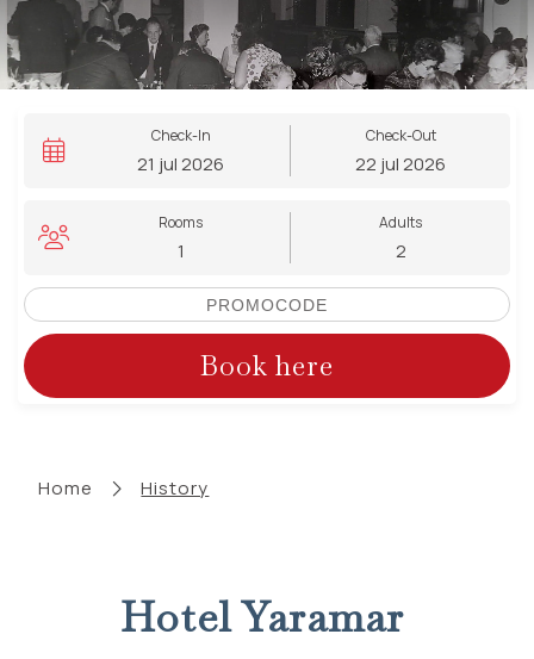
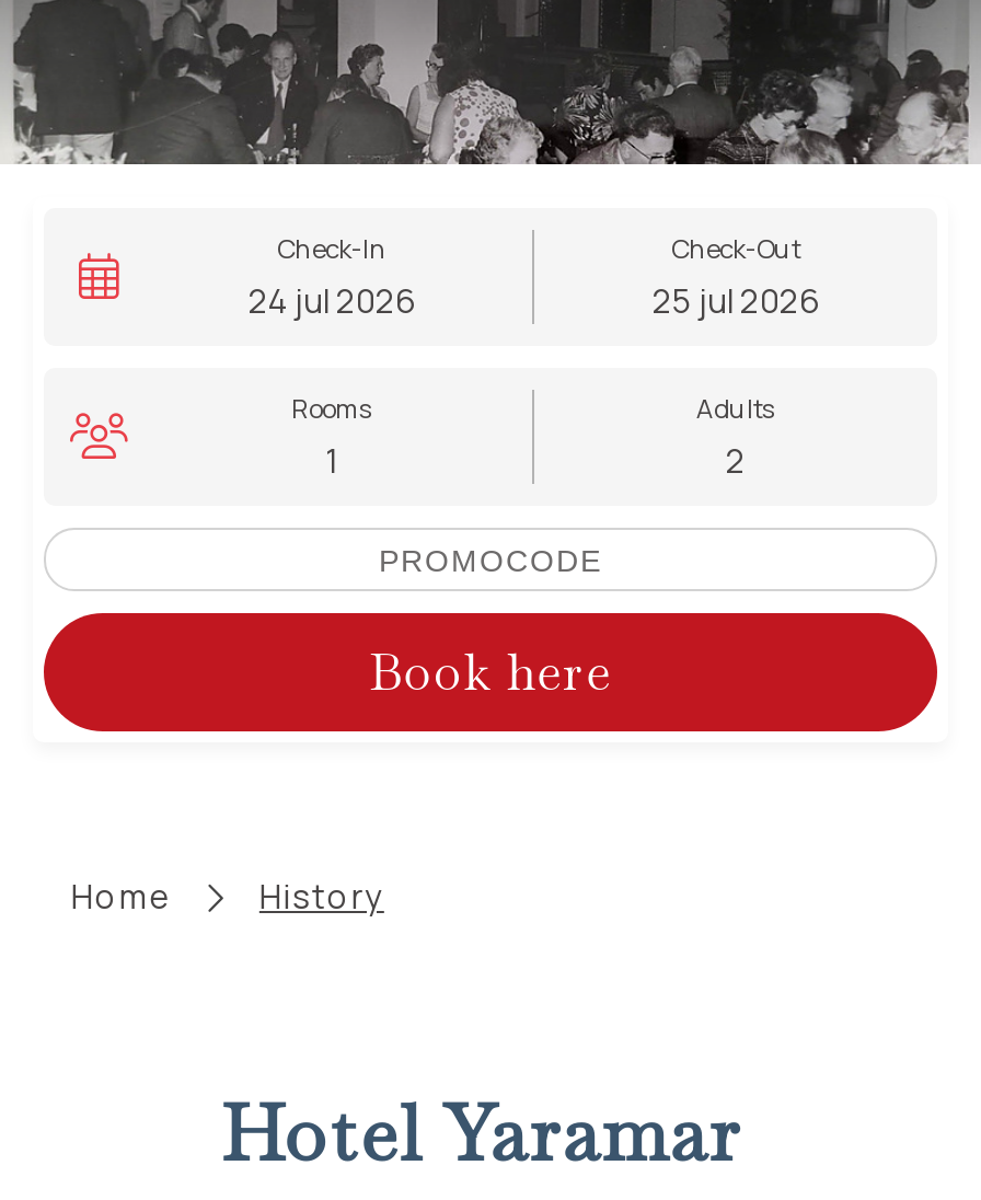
- 21 jul 2026
+ 24 jul 2026

- 22 jul 2026
+ 25 jul 2026
